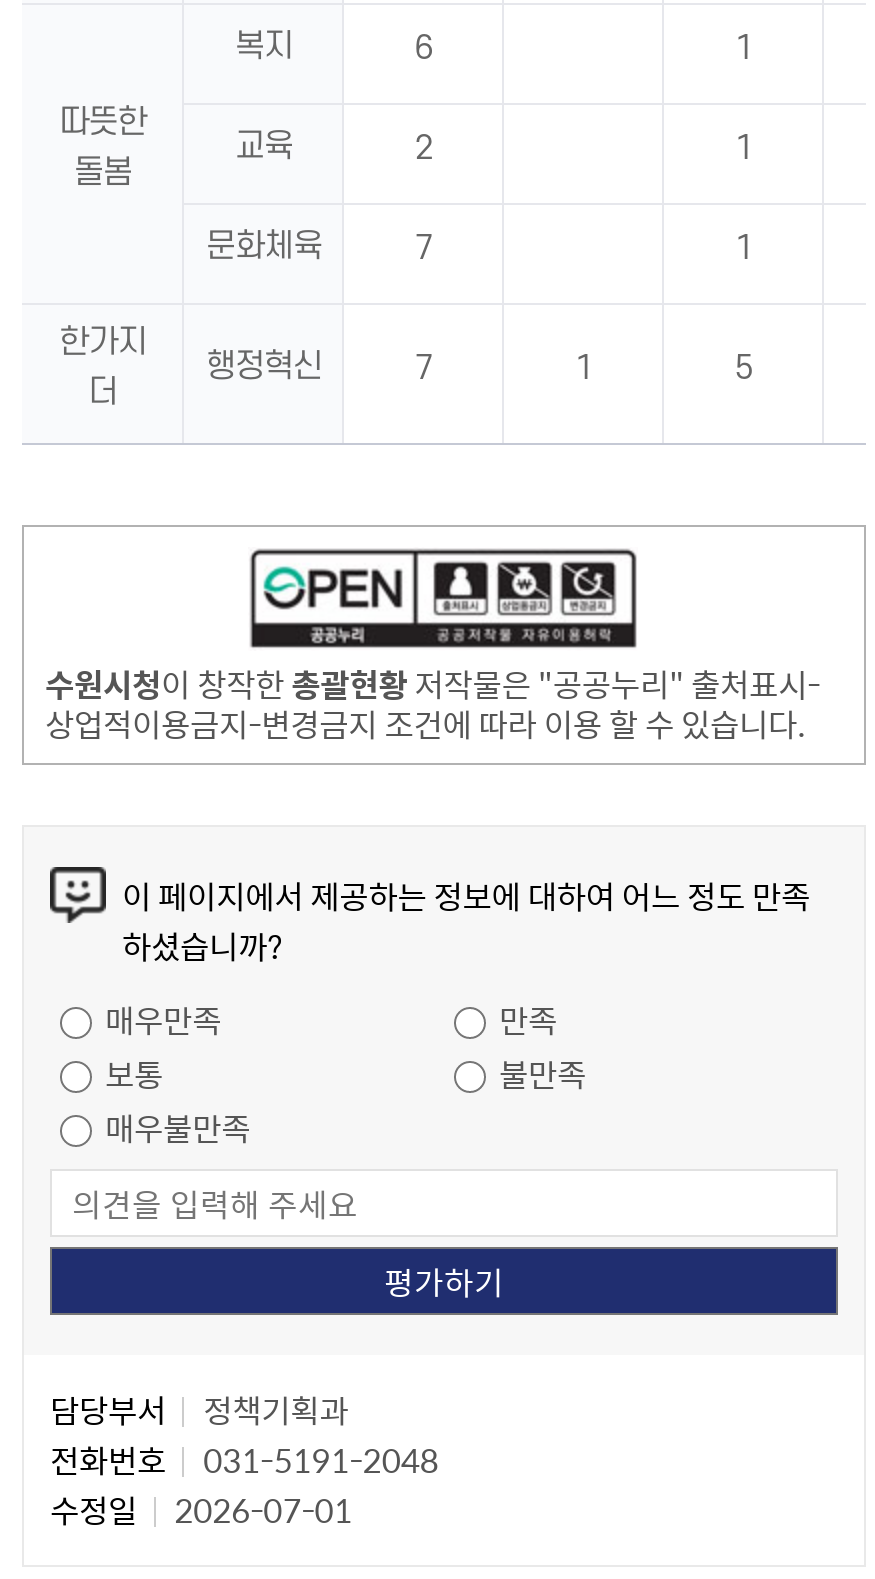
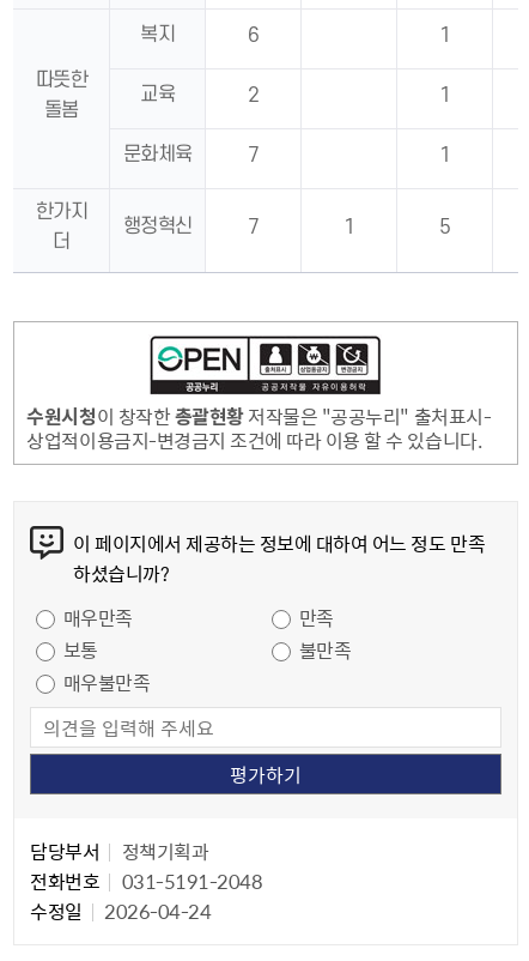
- 수정일 2026-07-01
+ 수정일 2026-04-24
